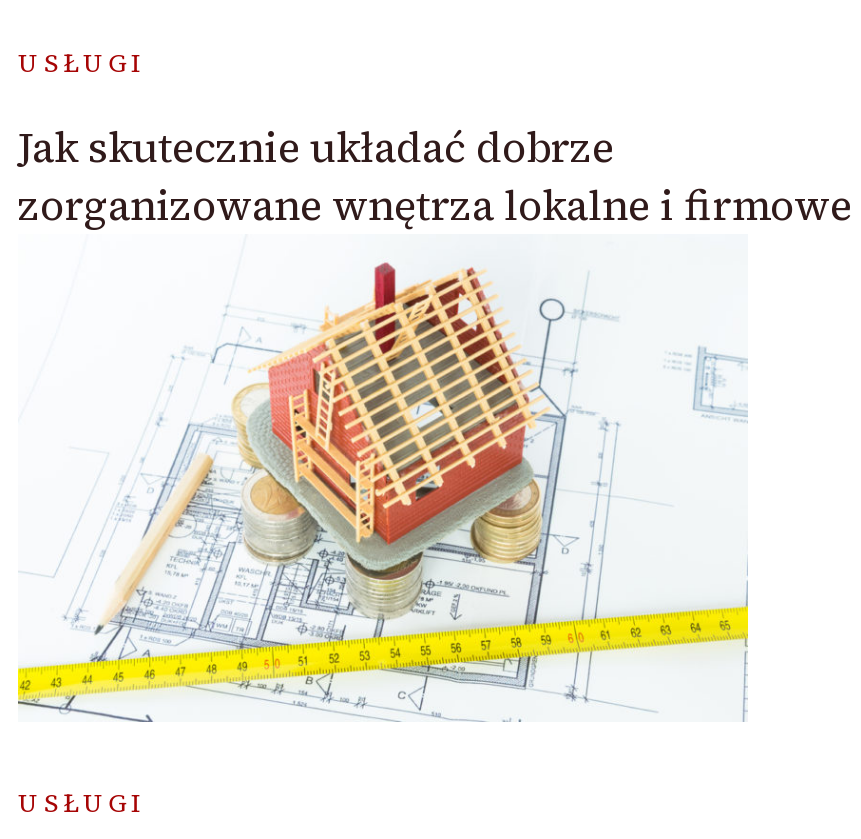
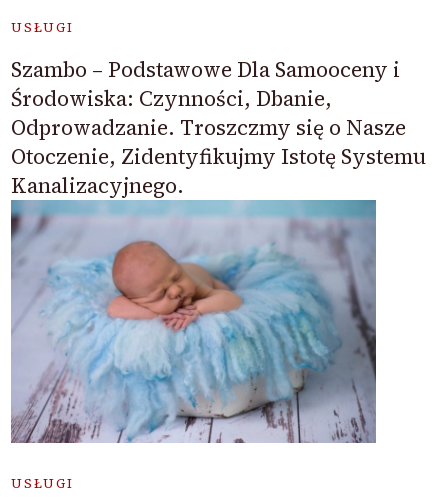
- Jak skutecznie układać dobrze
- zorganizowane wnętrza lokalne i firmowe
+ Szambo – Podstawowe Dla Samooceny i
+ Środowiska: Czynności, Dbanie,
+ Odprowadzanie. Troszczmy się o Nasze
+ Otoczenie, Zidentyfikujmy Istotę Systemu
+ Kanalizacyjnego.

- [image]
+ [image]
